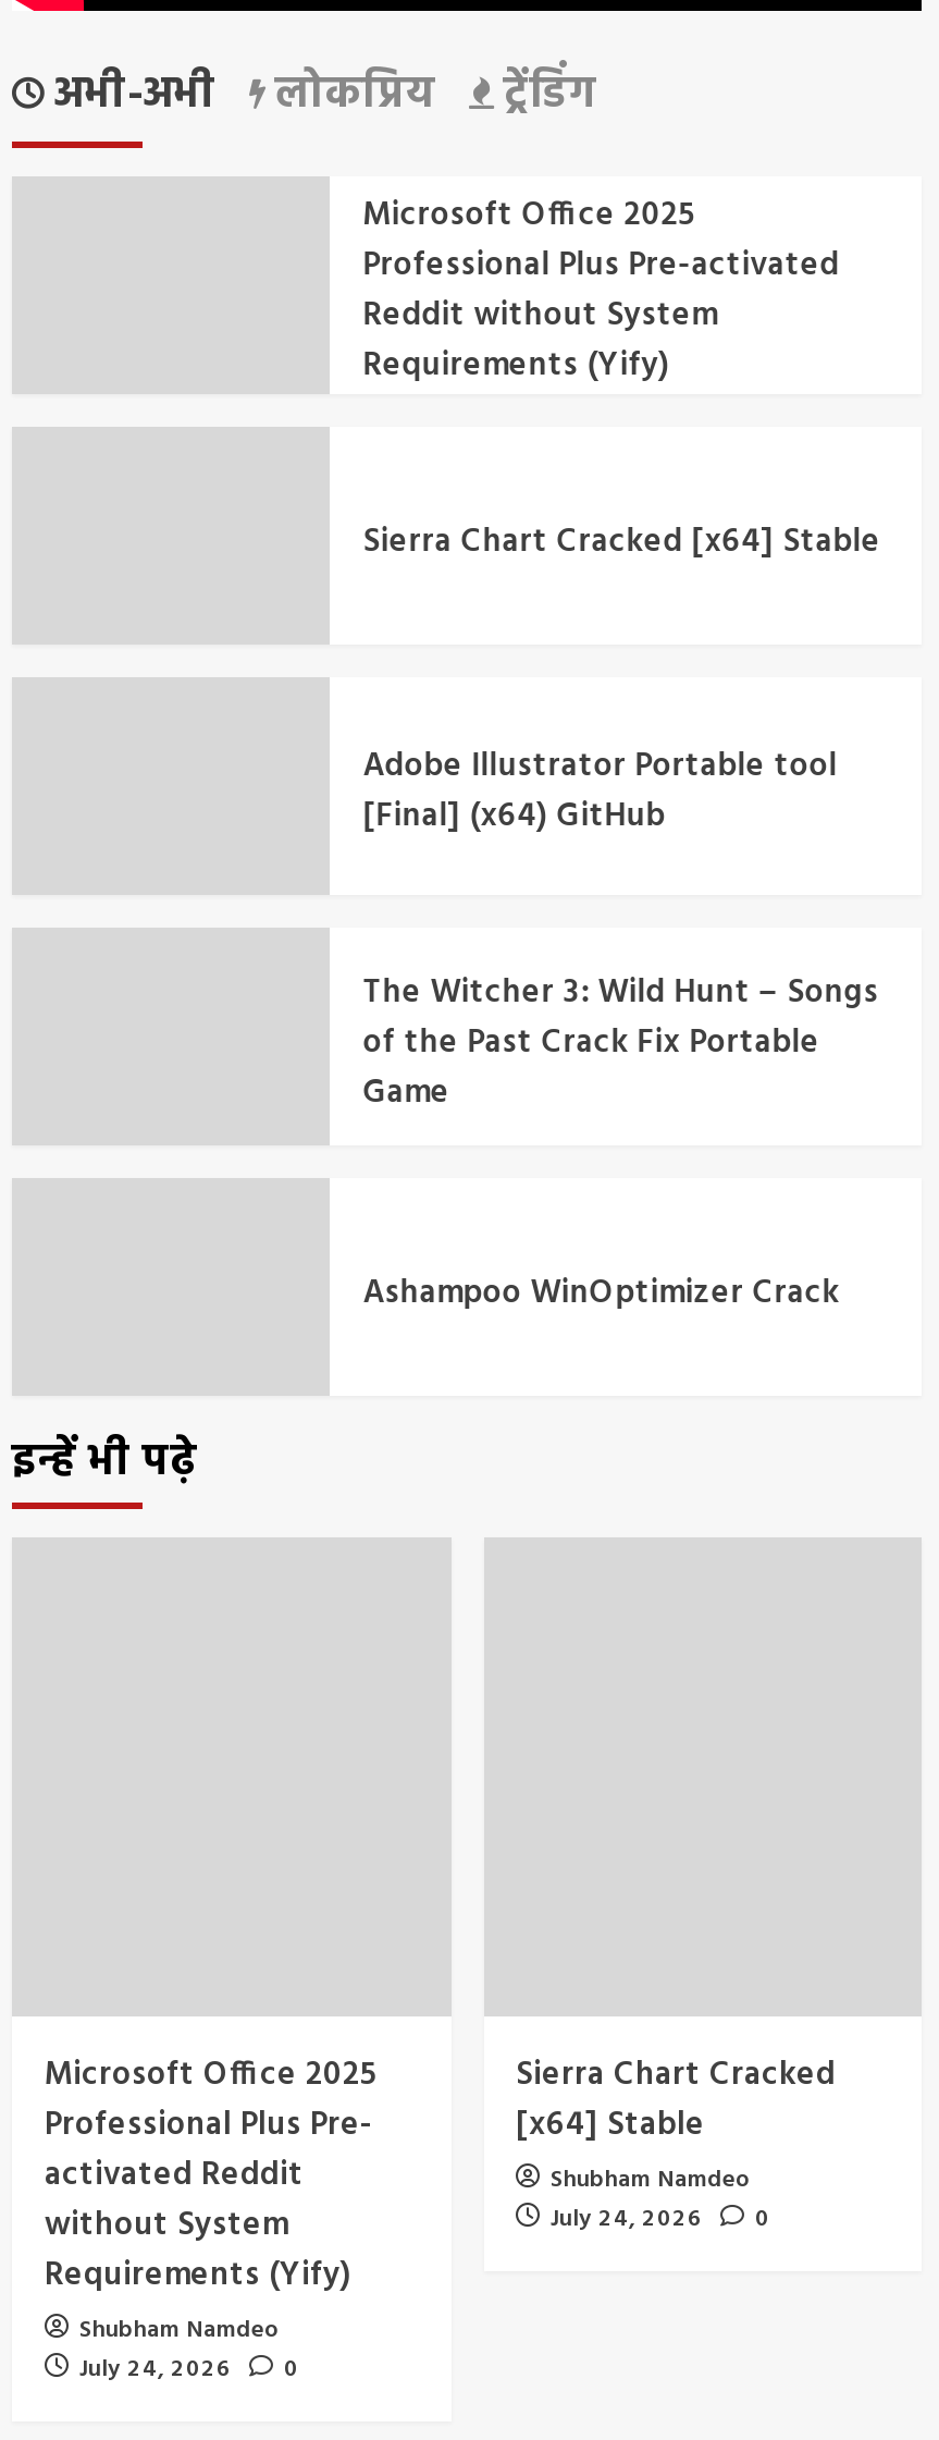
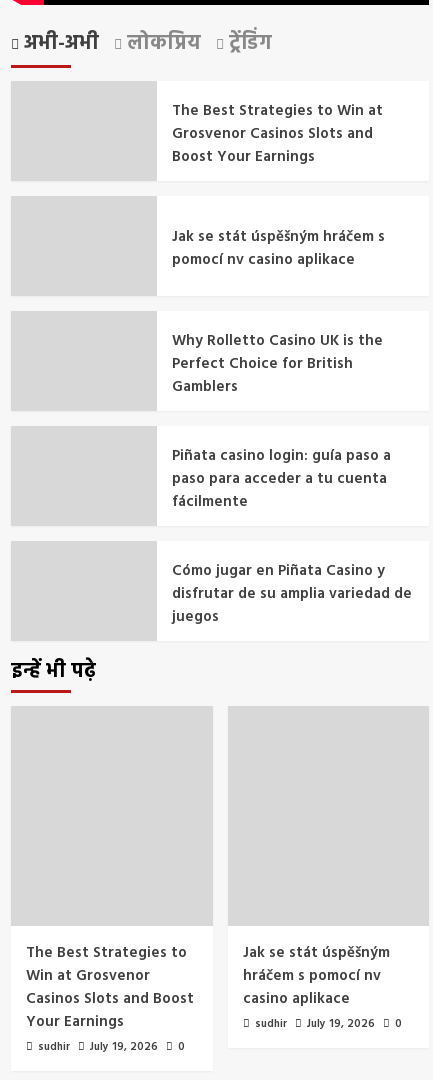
- Microsoft Office 2025
- Professional Plus Pre-activated
- Reddit without System
- Requirements (Yify)
+ The Best Strategies to Win at
+ Grosvenor Casinos Slots and
+ Boost Your Earnings

- Sierra Chart Cracked [x64] Stable
+ Jak se stát úspěšným hráčem s
+ pomocí nv casino aplikace

- Adobe Illustrator Portable tool
- [Final] (x64) GitHub
+ Why Rolletto Casino UK is the
+ Perfect Choice for British
+ Gamblers

- The Witcher 3: Wild Hunt – Songs
- of the Past Crack Fix Portable
- Game
+ Piñata casino login: guía paso a
+ paso para acceder a tu cuenta
+ fácilmente

- Ashampoo WinOptimizer Crack
+ Cómo jugar en Piñata Casino y
+ disfrutar de su amplia variedad de
+ juegos

- Microsoft Office 2025
- Professional Plus Pre-
- activated Reddit
- without System
- Requirements (Yify)
- Shubham Namdeo
- July 24, 2026
+ The Best Strategies to
+ Win at Grosvenor
+ Casinos Slots and Boost
+ Your Earnings
+ sudhir
+ July 19, 2026

- Sierra Chart Cracked
- [x64] Stable
- Shubham Namdeo
- July 24, 2026
+ Jak se stát úspěšným
+ hráčem s pomocí nv
+ casino aplikace
+ sudhir
+ July 19, 2026
